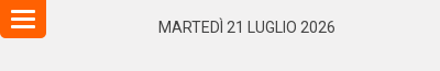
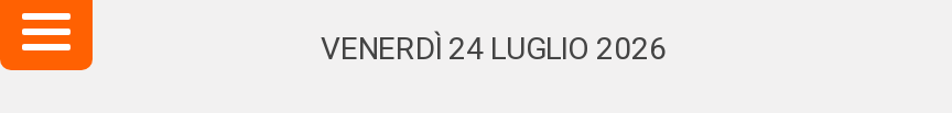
- MARTEDÌ 21 LUGLIO 2026
+ VENERDÌ 24 LUGLIO 2026
